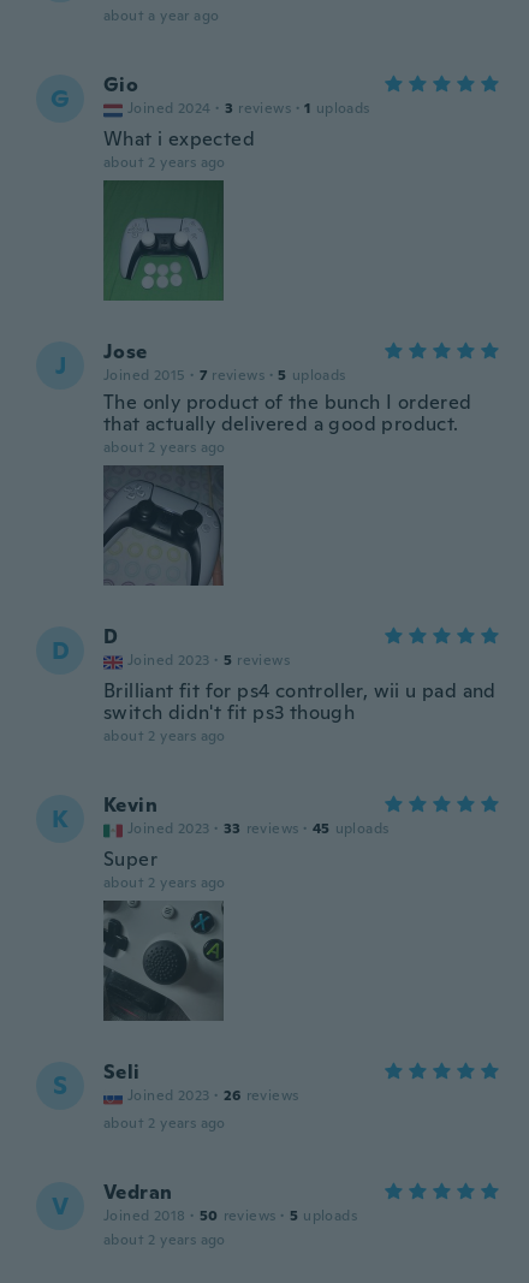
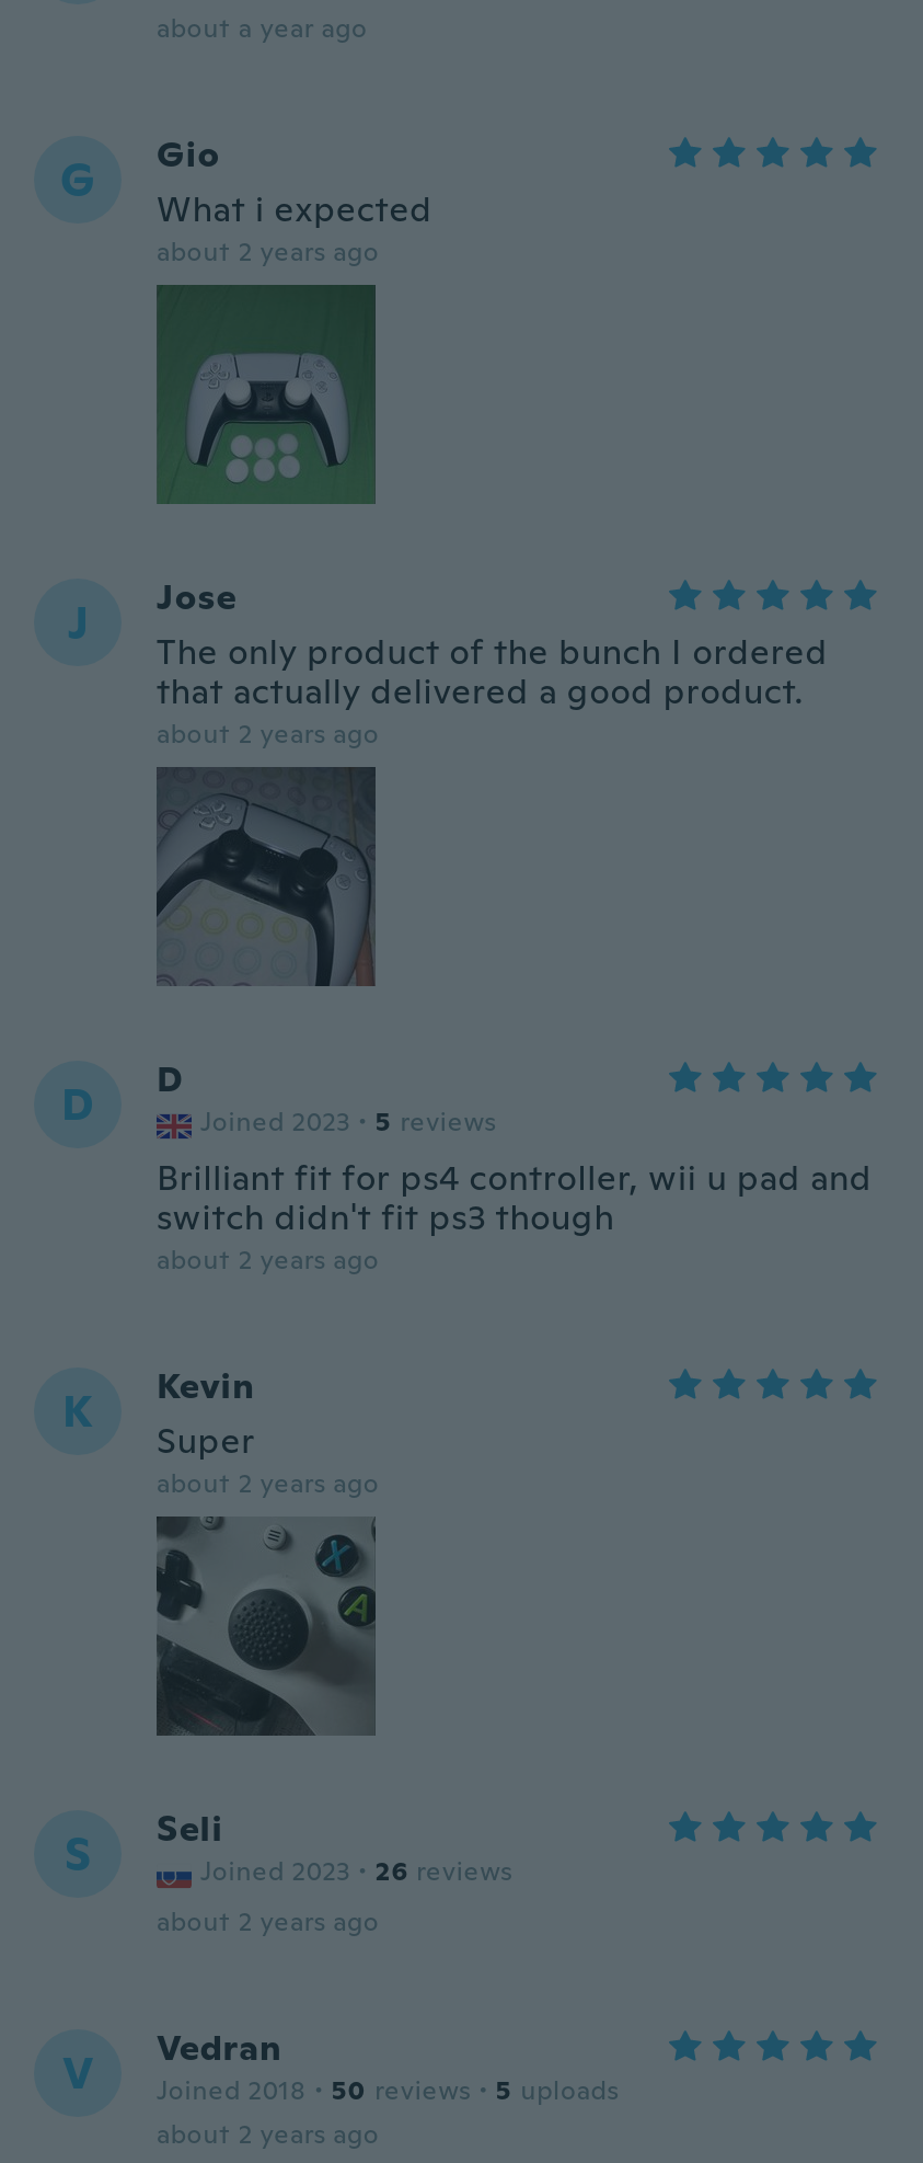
- Joined 2024 · 3 reviews · 1 uploads

- Joined 2015 · 7 reviews · 5 uploads

- Joined 2023 · 33 reviews · 45 uploads
